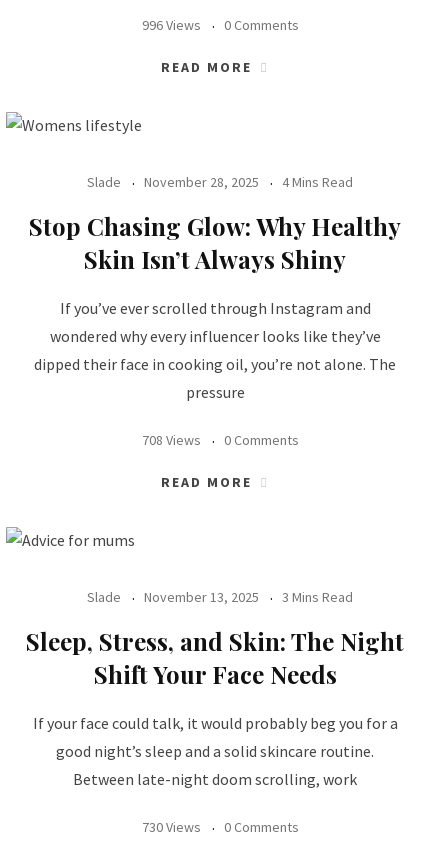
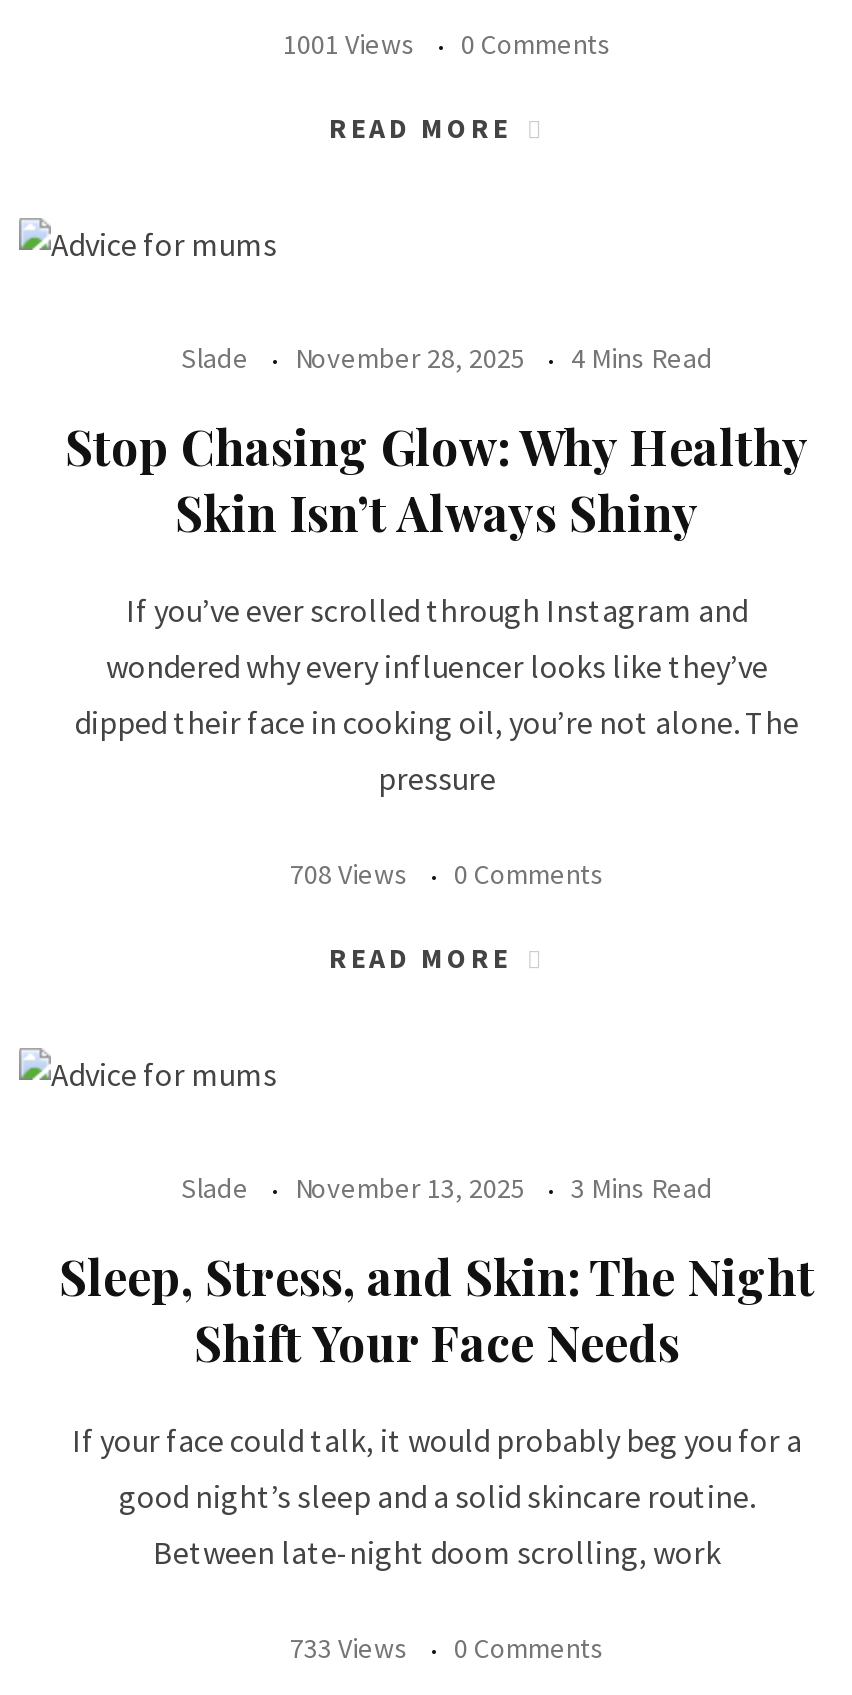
- 996 Views 0 Comments
+ 1001 Views 0 Comments

- 730 Views 0 Comments
+ 733 Views 0 Comments
